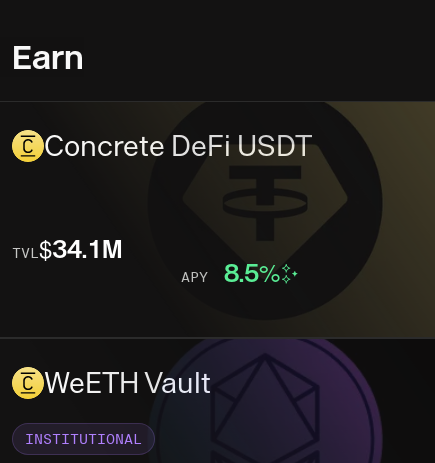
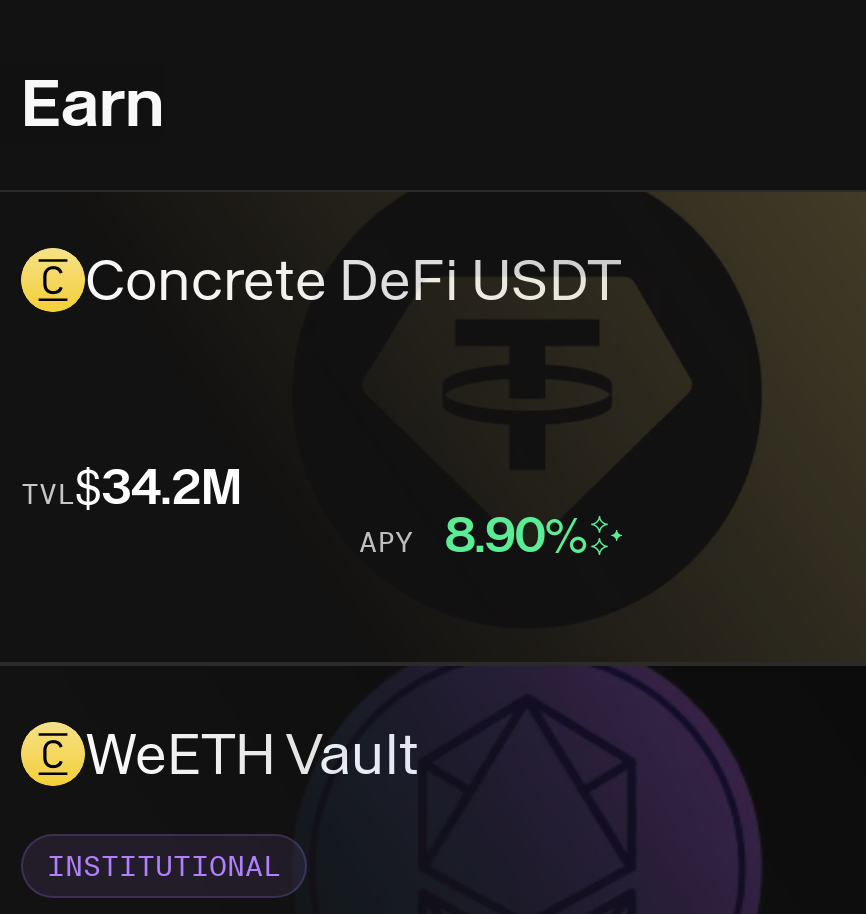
- TVL $34.1M
+ TVL $34.2M

- APY 8.5%
+ APY 8.90%
